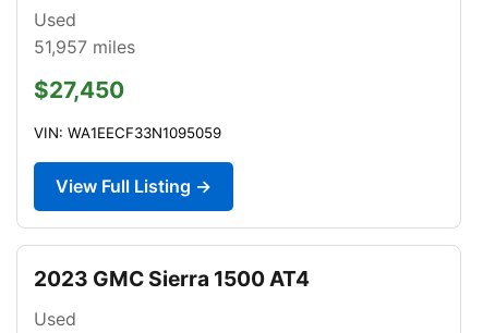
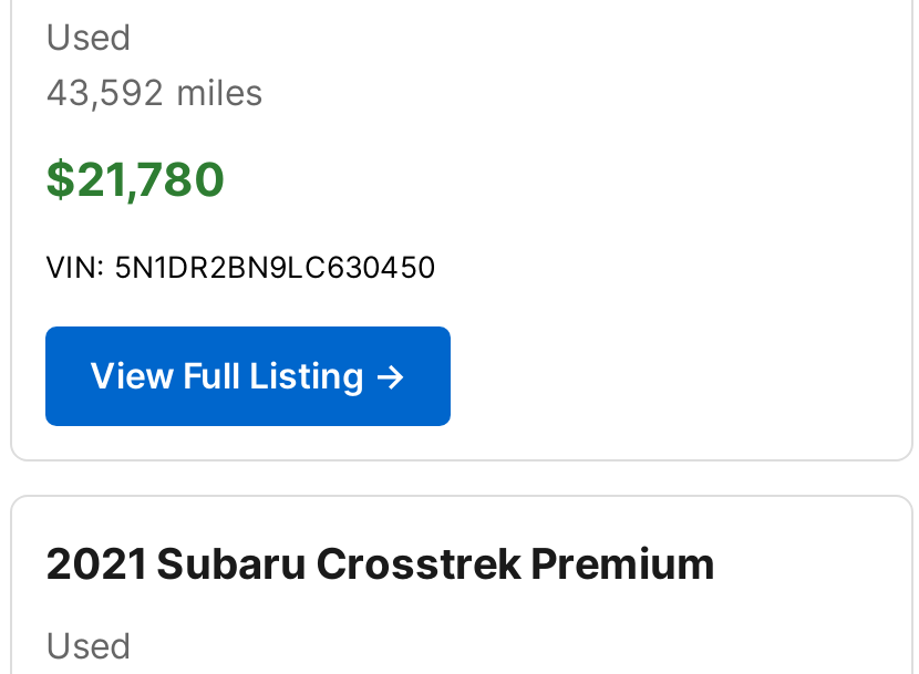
- 51,957 miles
+ 43,592 miles

- $27,450
+ $21,780

- VIN: WA1EECF33N1095059
+ VIN: 5N1DR2BN9LC630450

- 2023 GMC Sierra 1500 AT4
+ 2021 Subaru Crosstrek Premium
